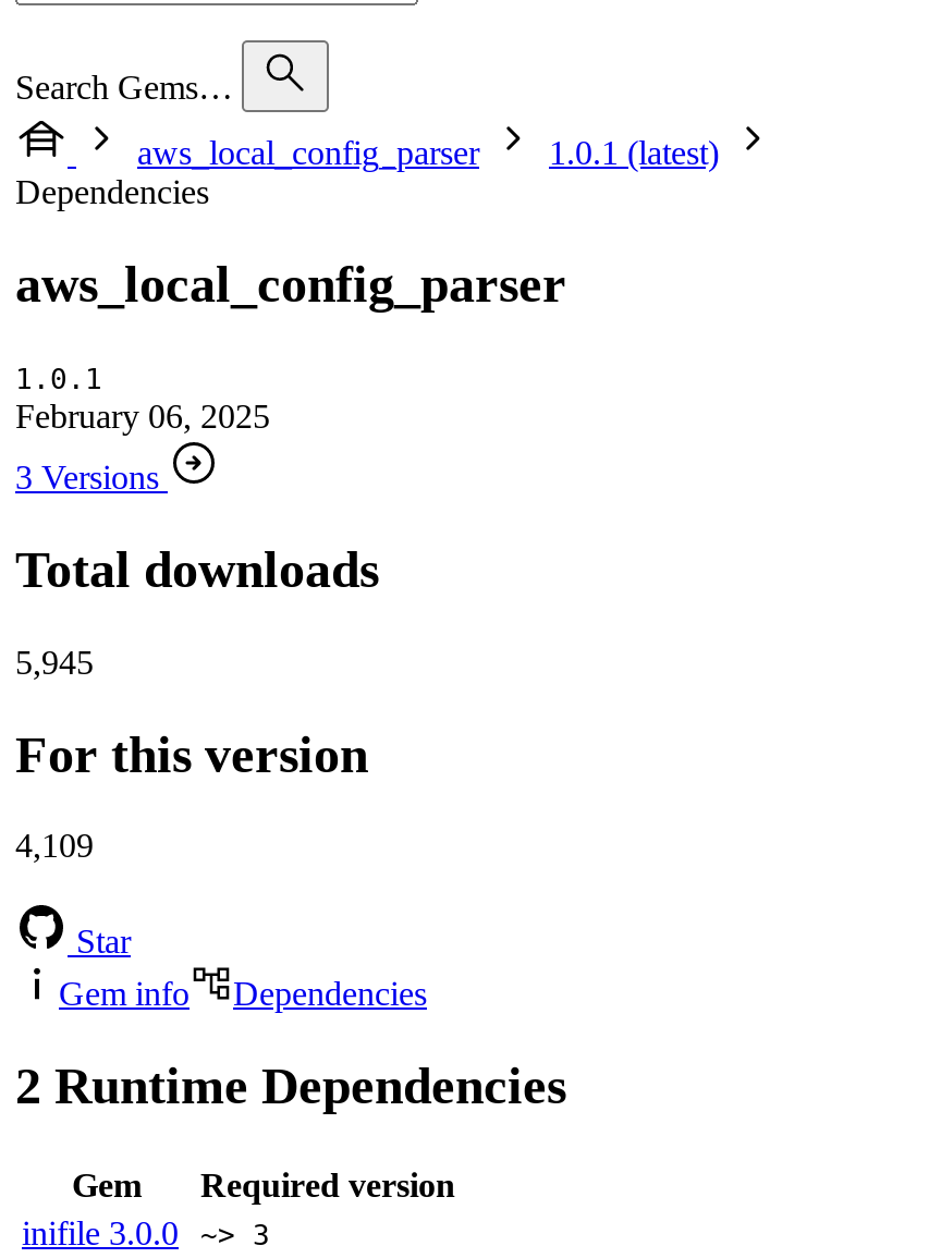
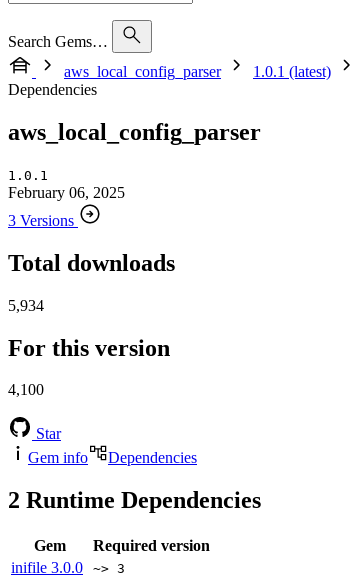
- 5,945
+ 5,934

- 4,109
+ 4,100
